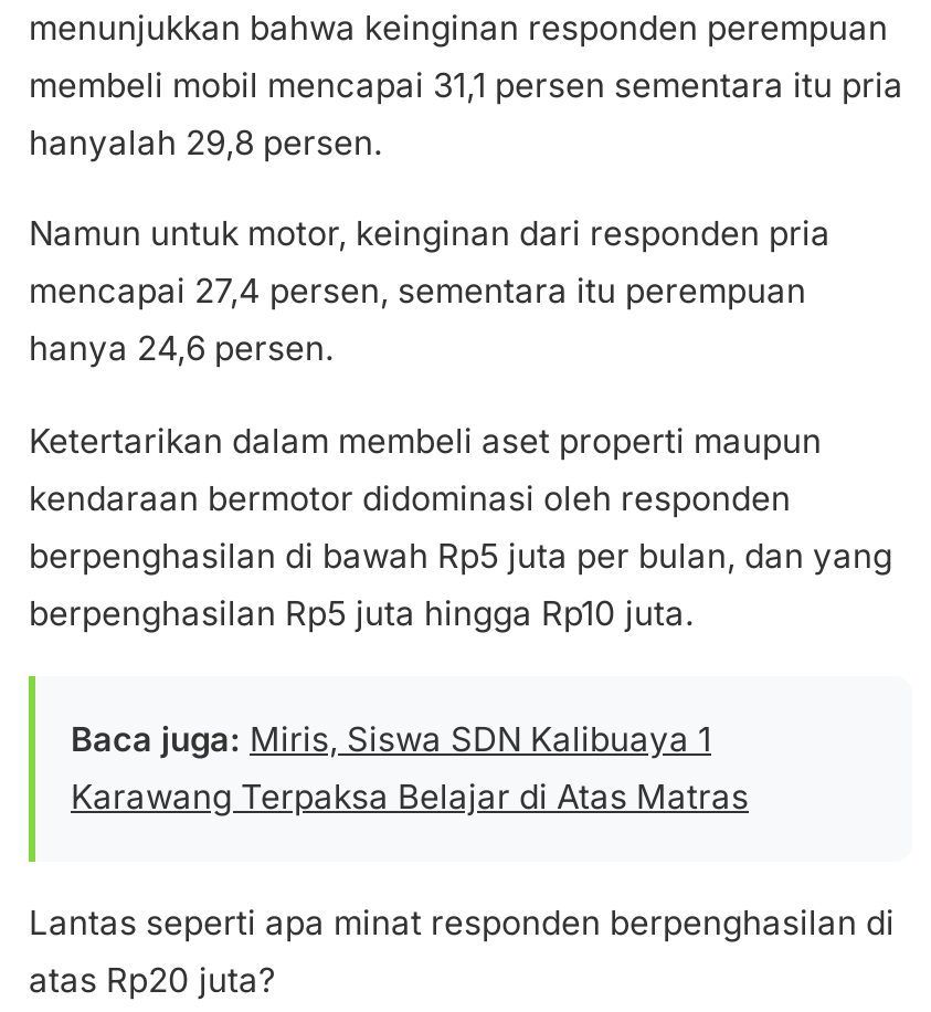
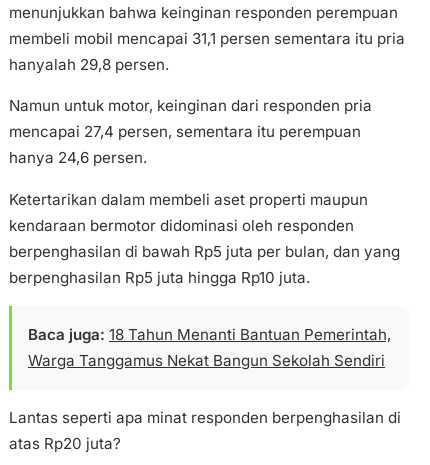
- Baca juga: Miris, Siswa SDN Kalibuaya 1
- Karawang Terpaksa Belajar di Atas Matras
+ Baca juga: 18 Tahun Menanti Bantuan Pemerintah,
+ Warga Tanggamus Nekat Bangun Sekolah Sendiri
